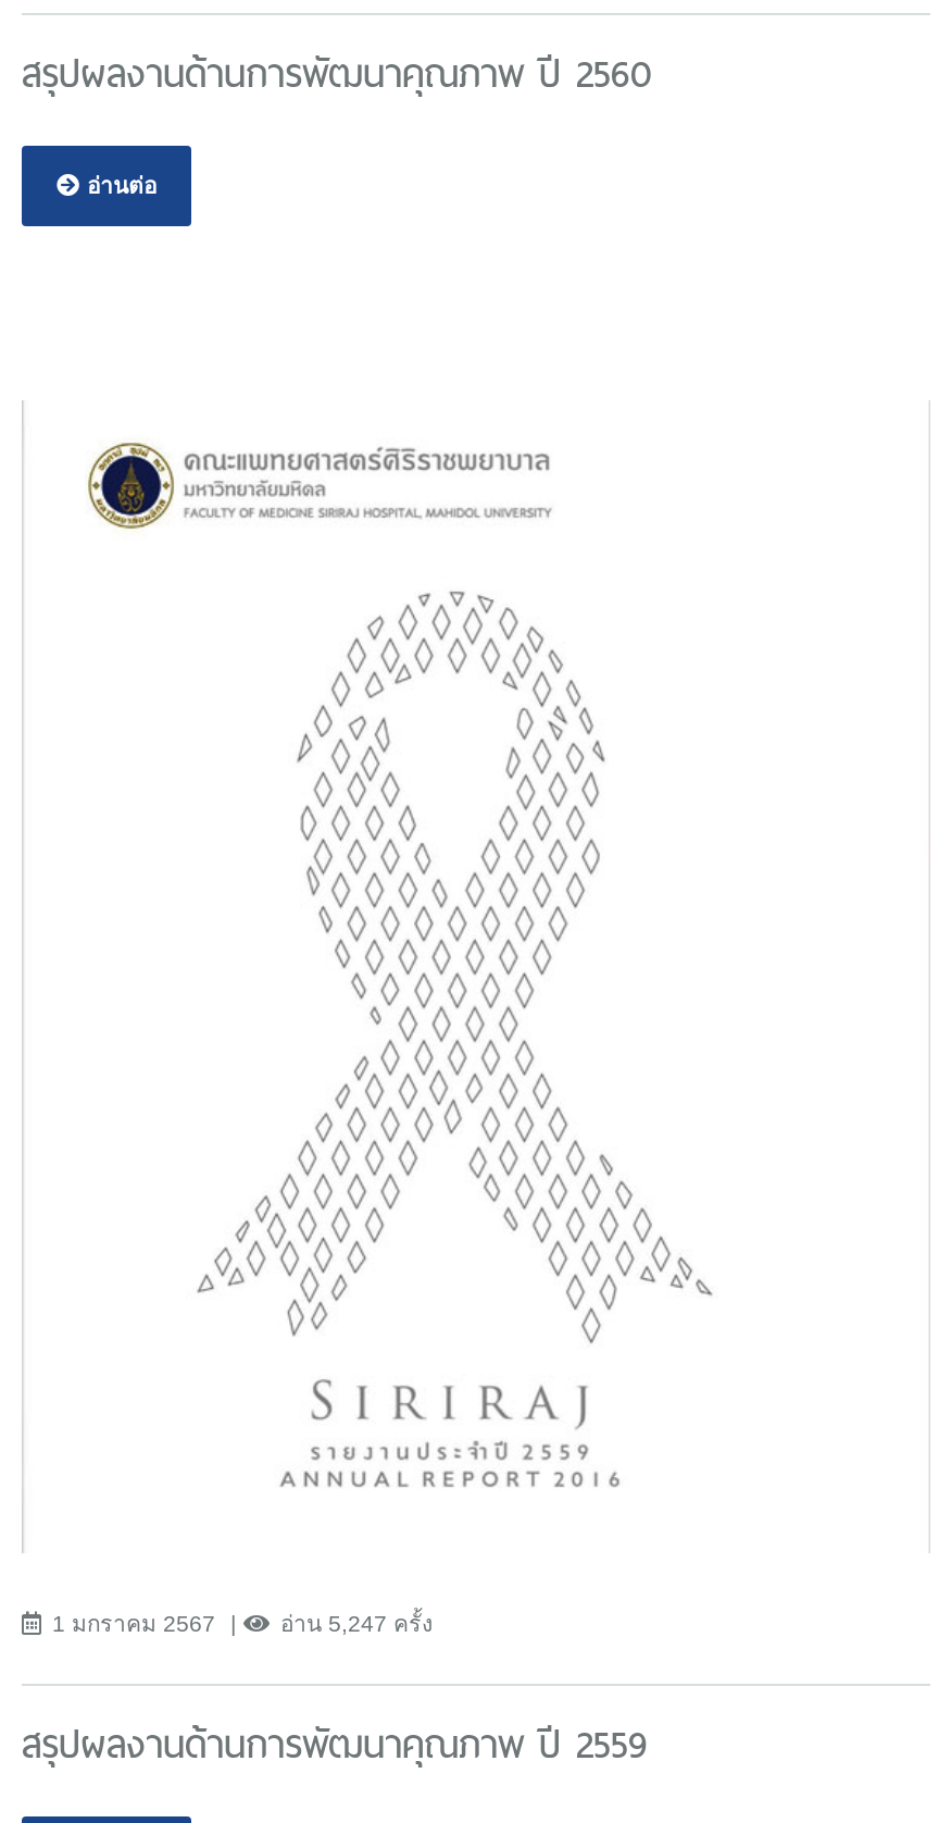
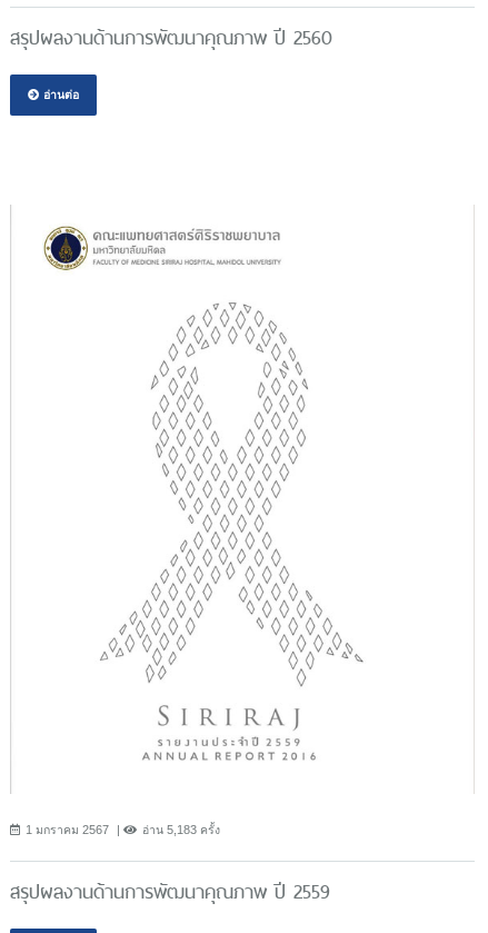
- อ่าน 5,247 ครั้ง
+ อ่าน 5,183 ครั้ง
